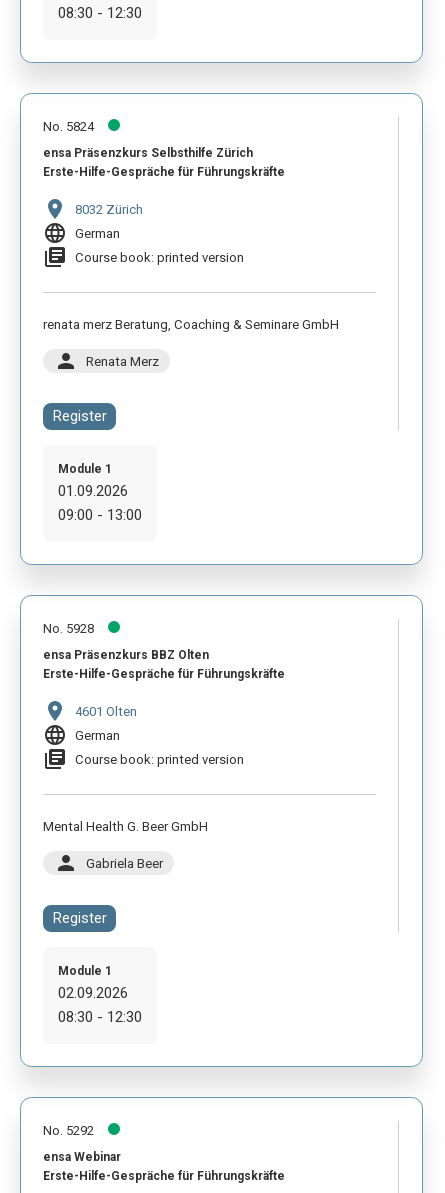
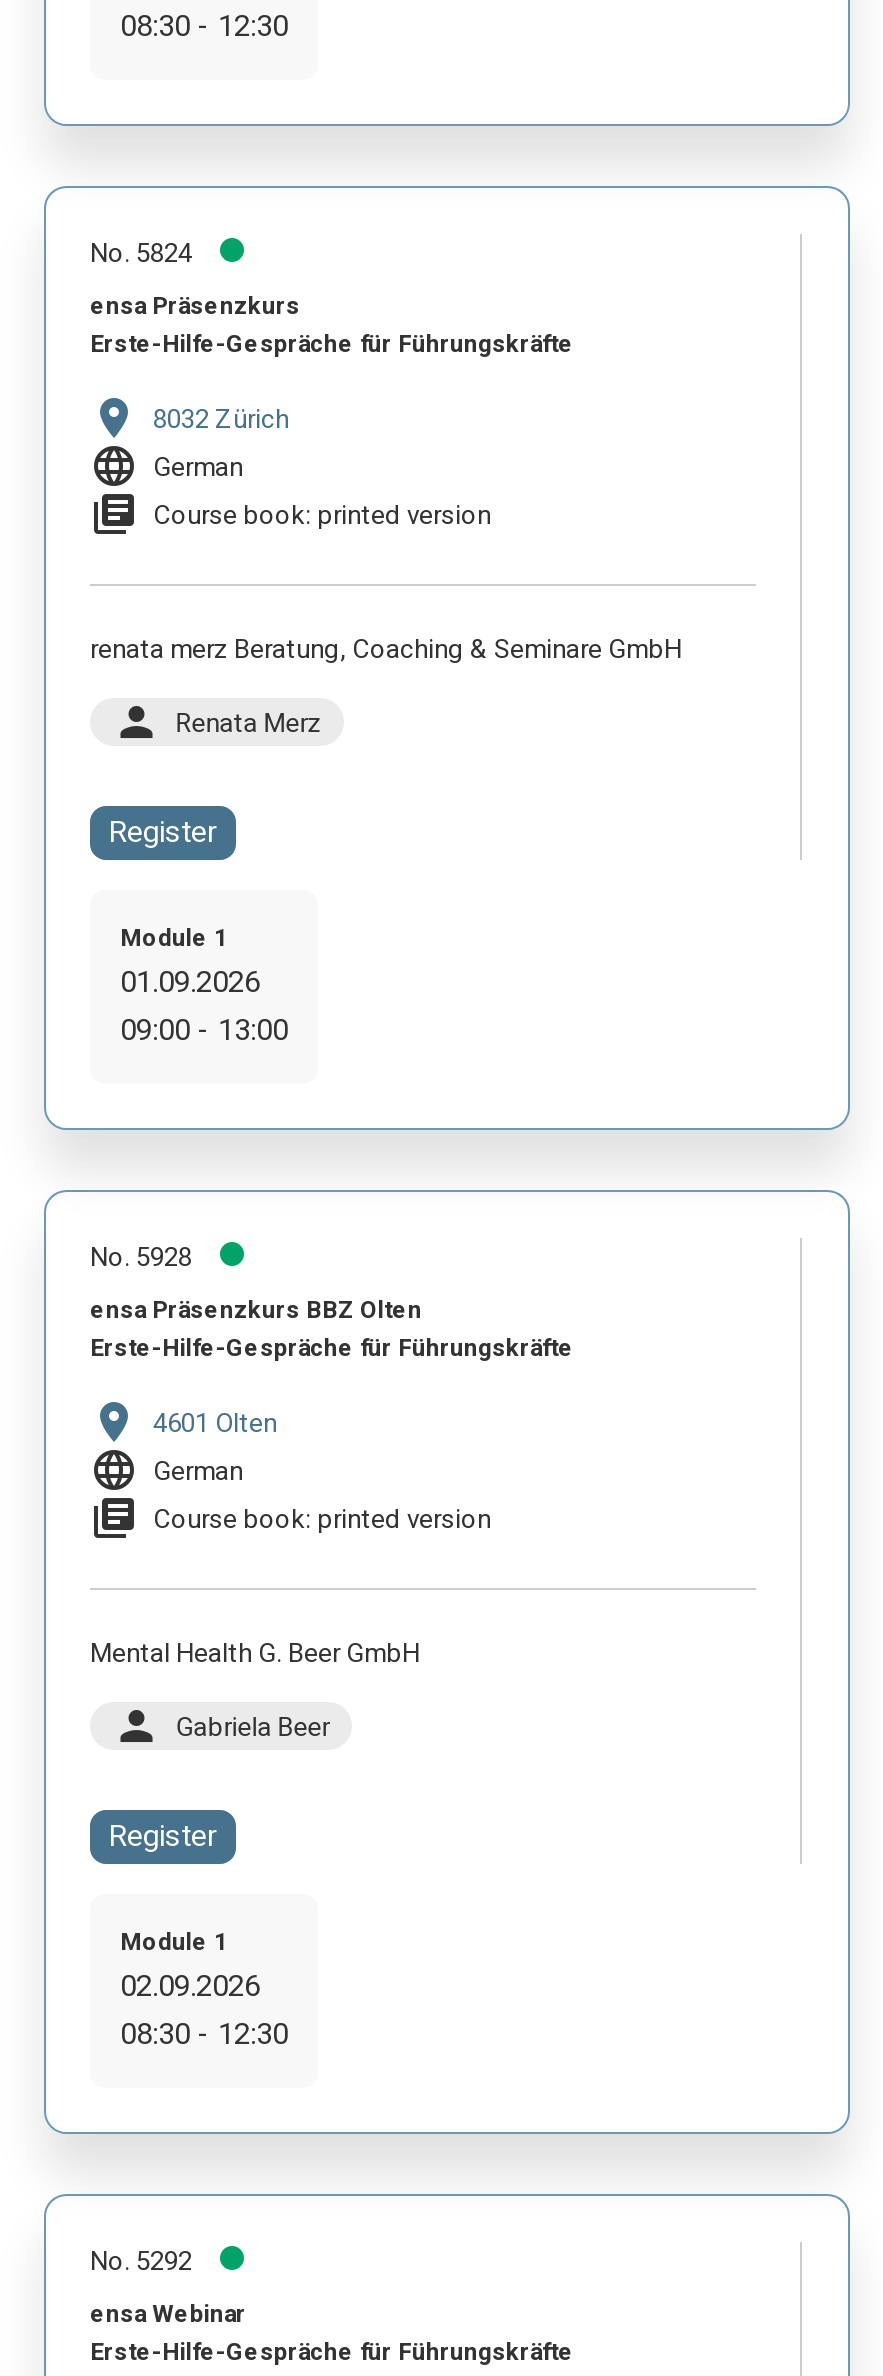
- ensa Präsenzkurs Selbsthilfe Zürich
+ ensa Präsenzkurs
